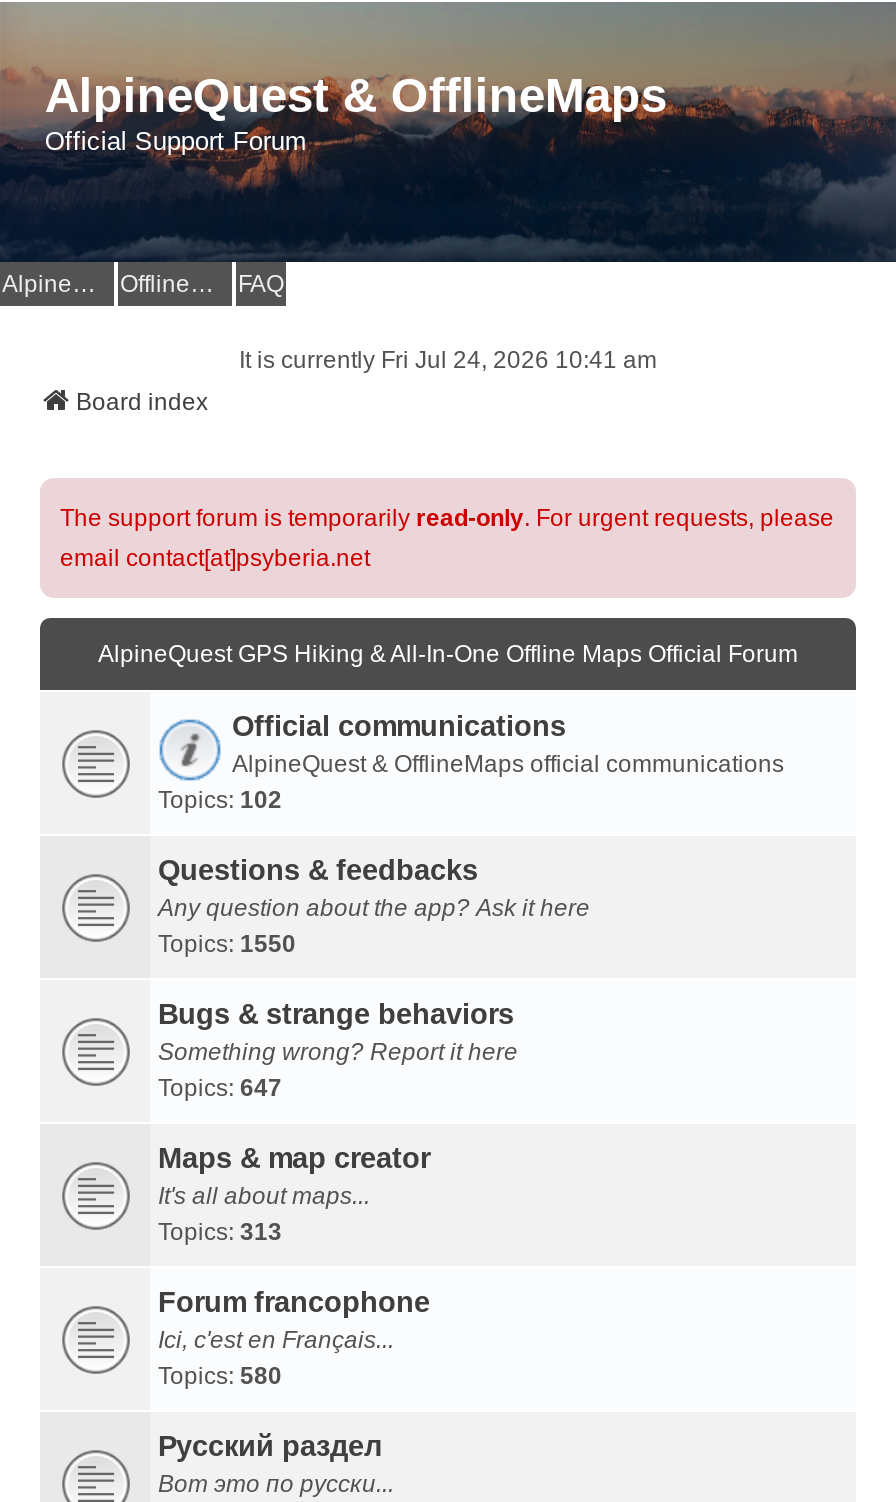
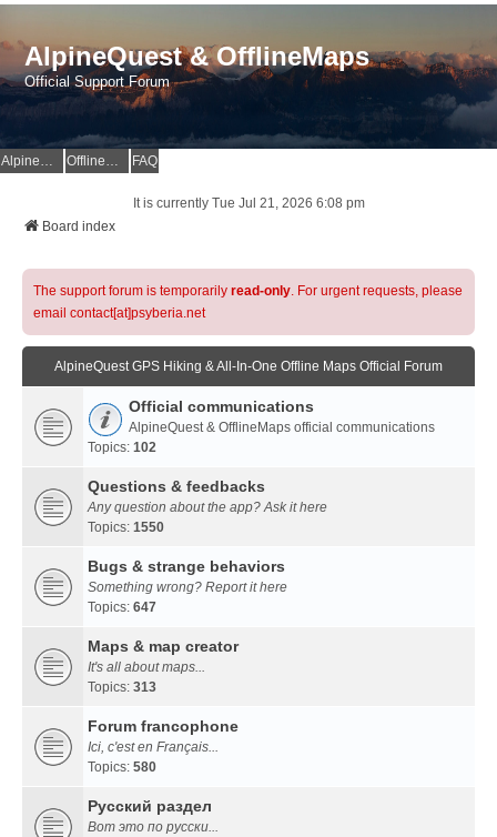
- It is currently Fri Jul 24, 2026 10:41 am
+ It is currently Tue Jul 21, 2026 6:08 pm
